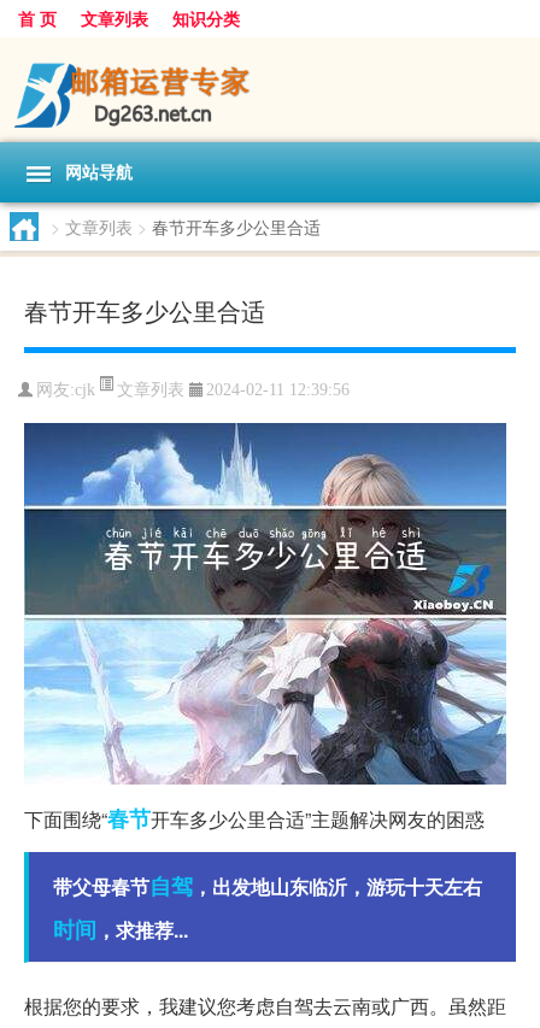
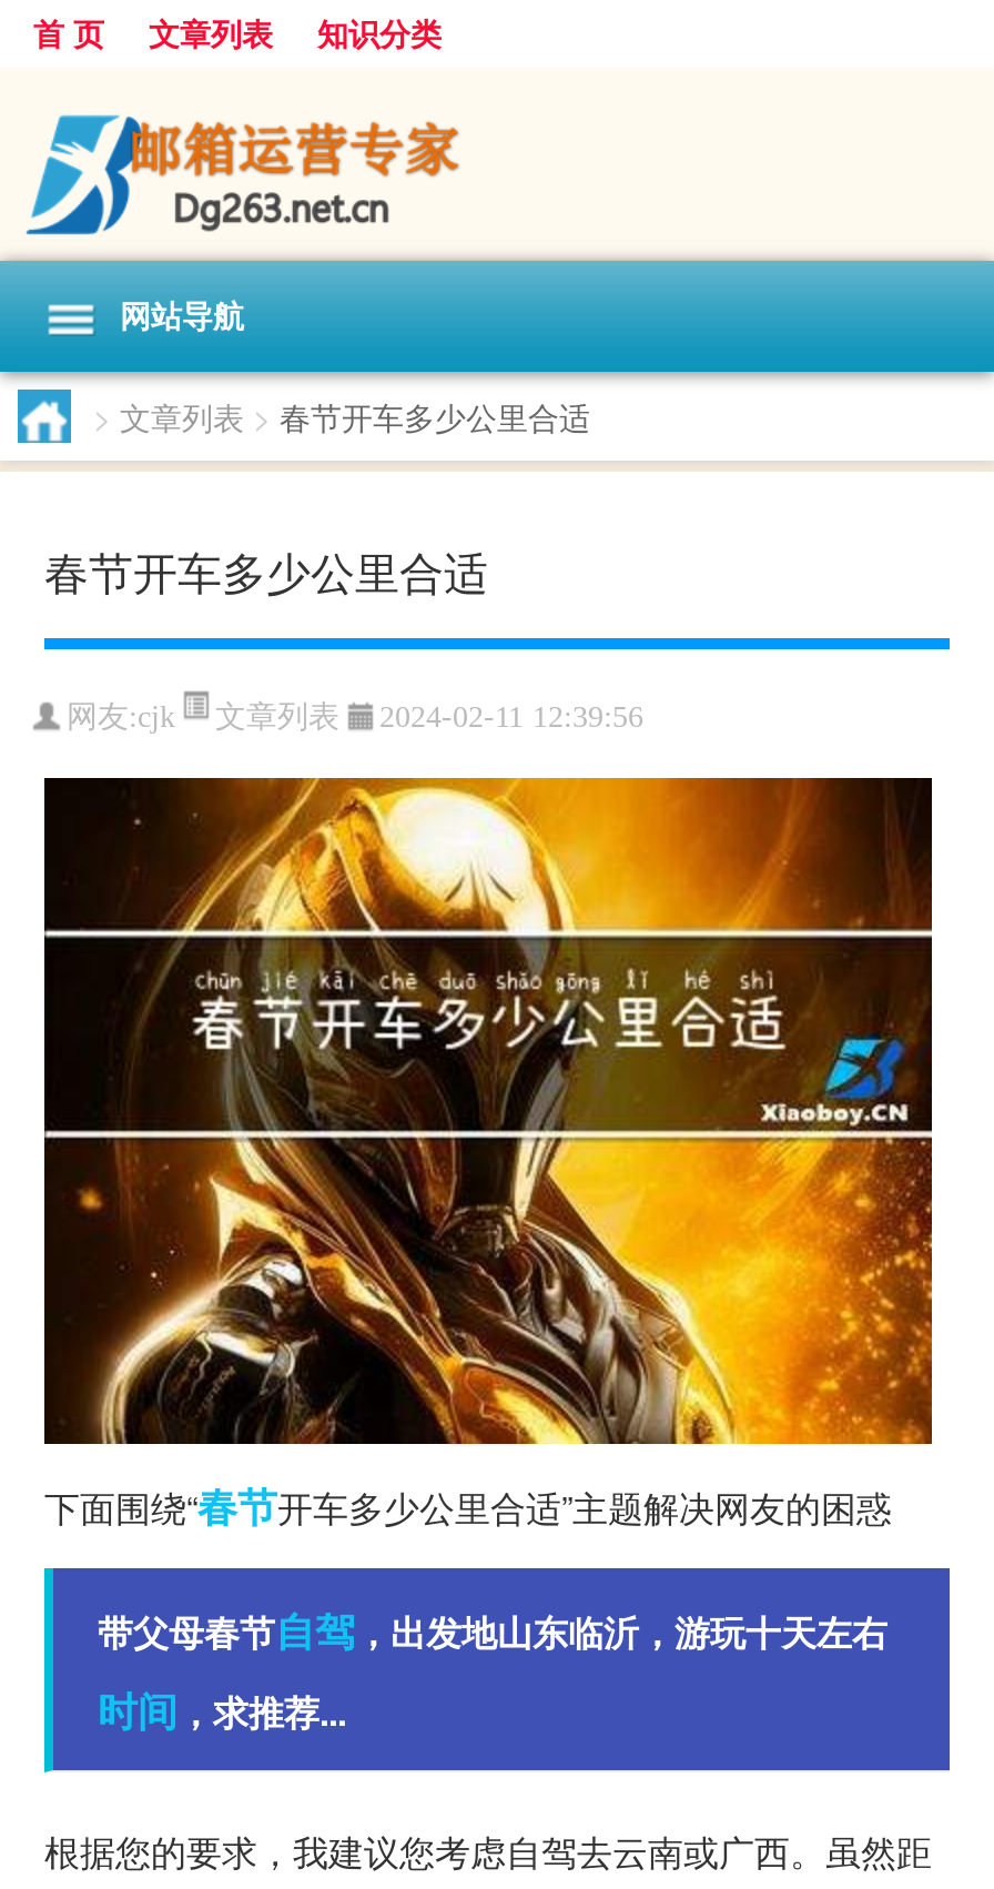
- [image]
+ [image]
